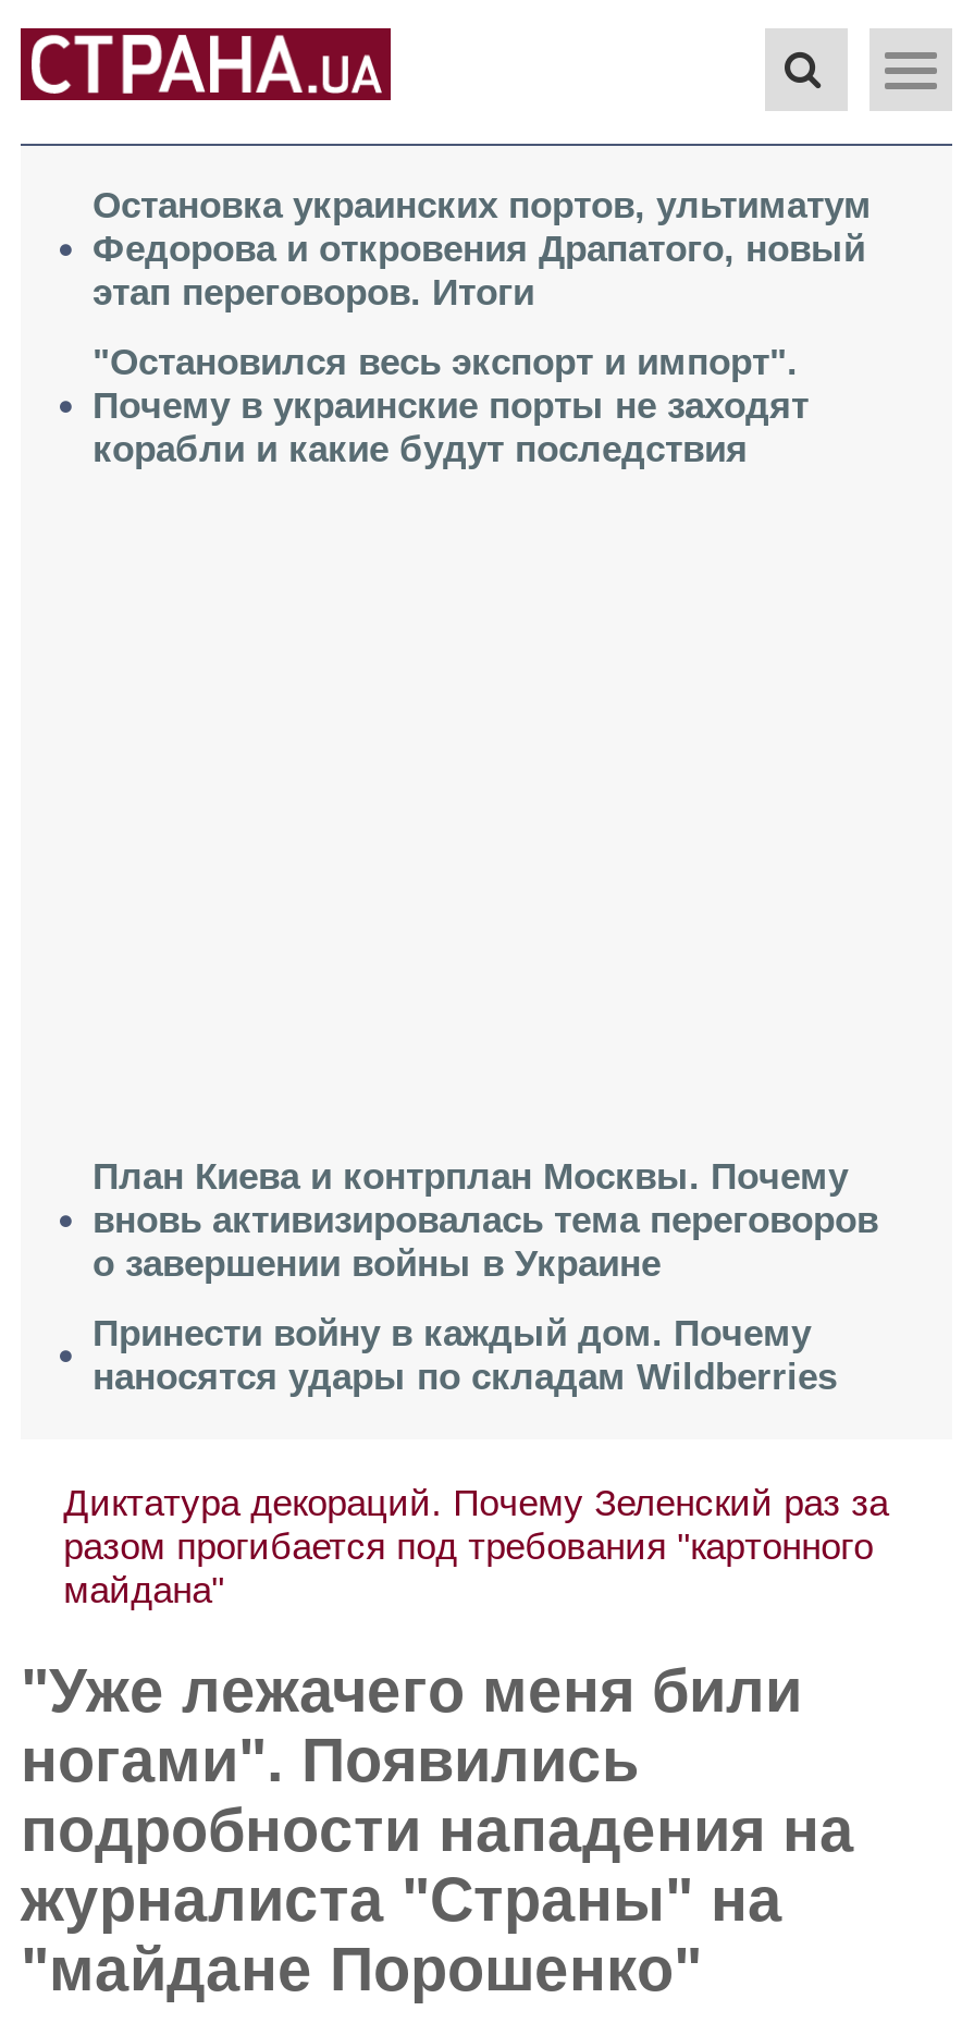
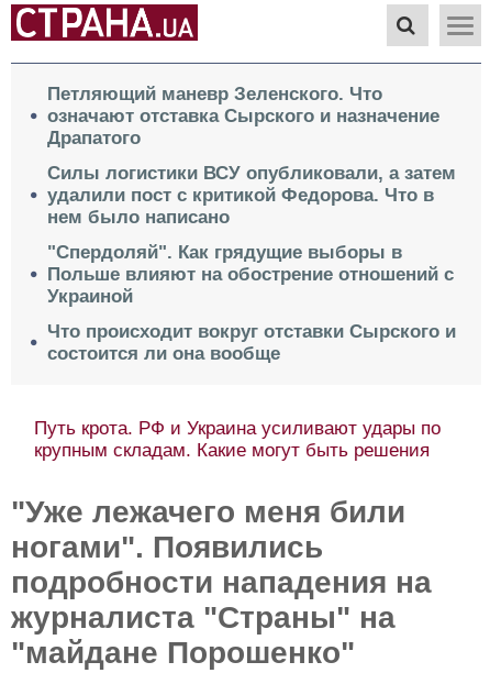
- Остановка украинских портов, ультиматум
- Федорова и откровения Драпатого, новый
- этап переговоров. Итоги
+ Петляющий маневр Зеленского. Что
+ означают отставка Сырского и назначение
+ Драпатого

- "Остановился весь экспорт и импорт".
- Почему в украинские порты не заходят
- корабли и какие будут последствия
+ Силы логистики ВСУ опубликовали, а затем
+ удалили пост с критикой Федорова. Что в
+ нем было написано

- План Киева и контрплан Москвы. Почему
- вновь активизировалась тема переговоров
- о завершении войны в Украине
+ "Спердоляй". Как грядущие выборы в
+ Польше влияют на обострение отношений с
+ Украиной

- Принести войну в каждый дом. Почему
- наносятся удары по складам Wildberries
+ Что происходит вокруг отставки Сырского и
+ состоится ли она вообще

- Диктатура декораций. Почему Зеленский раз за
- разом прогибается под требования "картонного
- майдана"
+ Путь крота. РФ и Украина усиливают удары по
+ крупным складам. Какие могут быть решения
